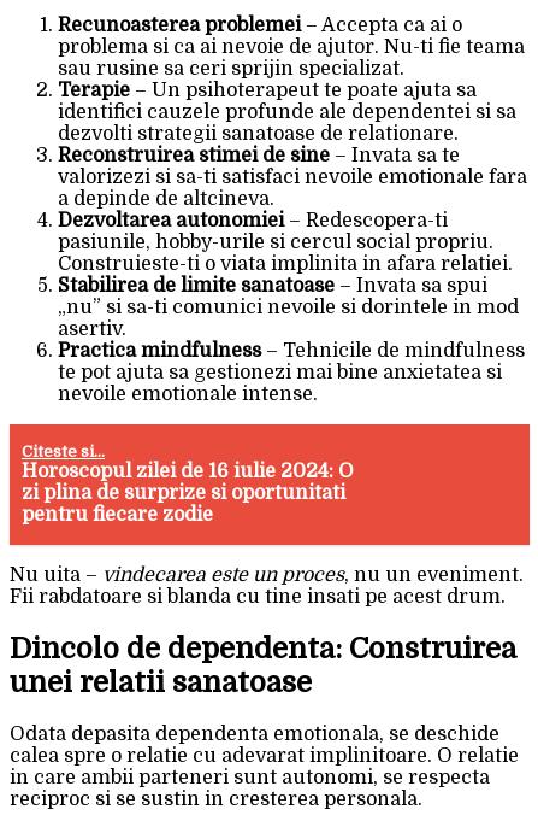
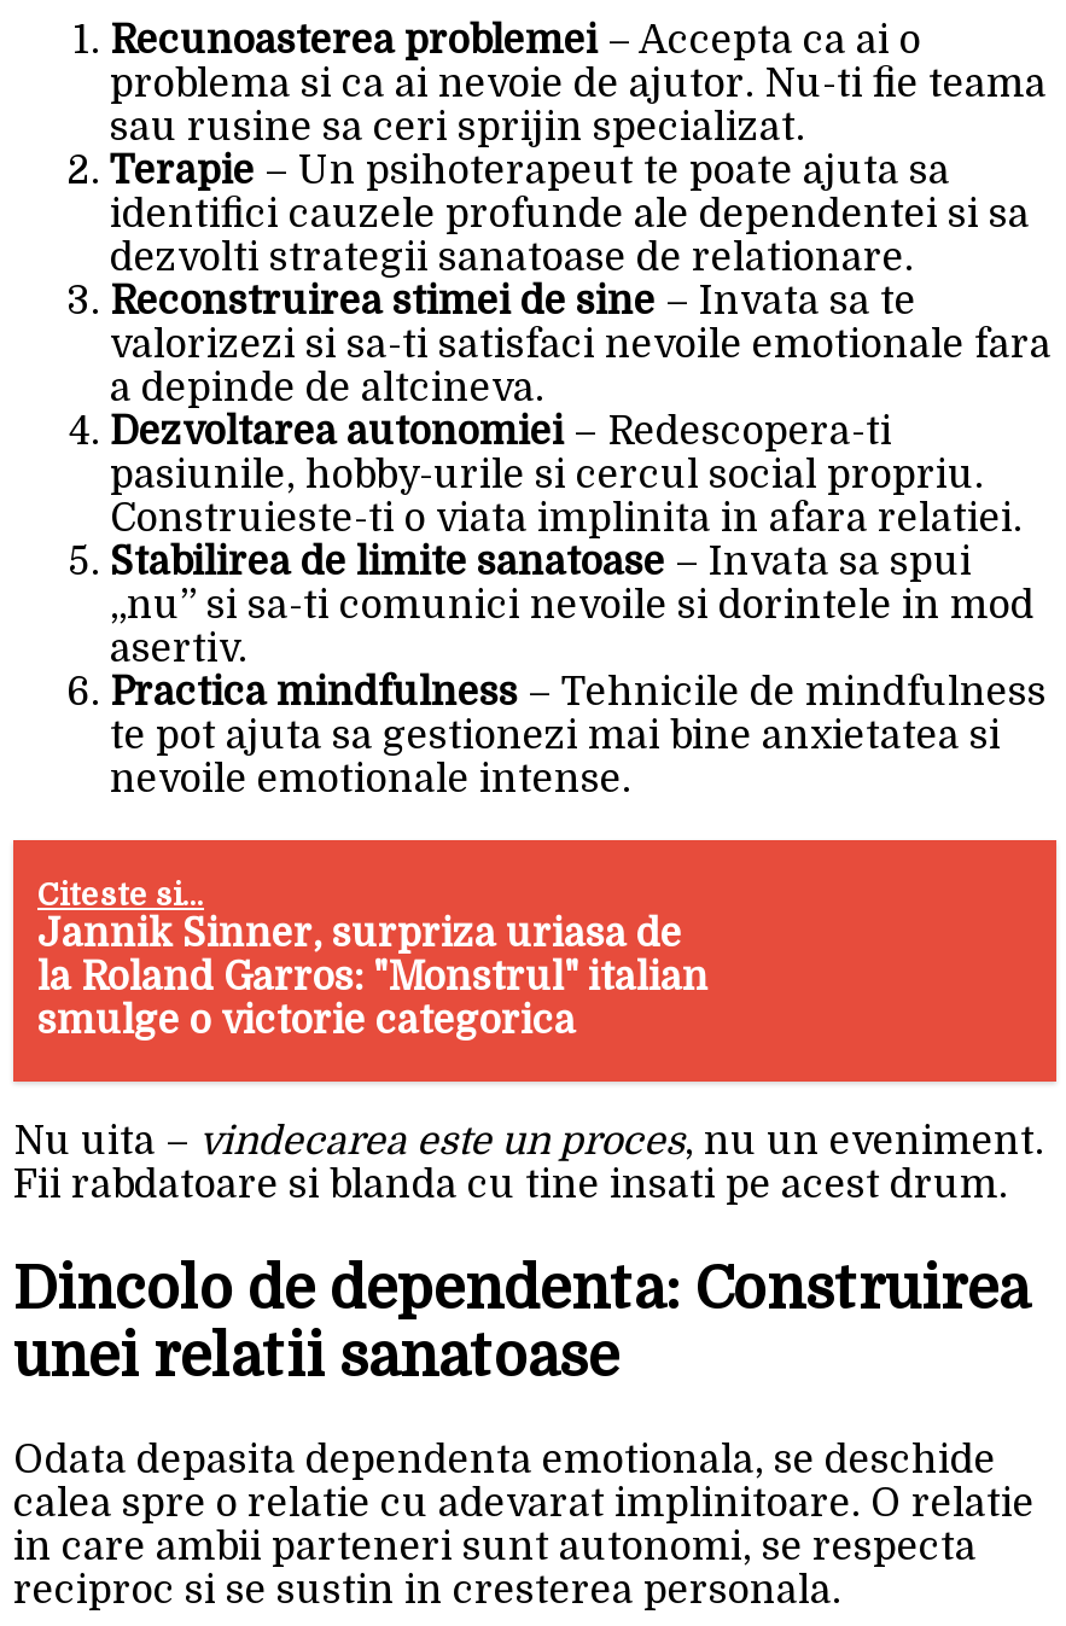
- Horoscopul zilei de 16 iulie 2024: O
- zi plina de surprize si oportunitati
- pentru fiecare zodie
+ Jannik Sinner, surpriza uriasa de
+ la Roland Garros: "Monstrul" italian
+ smulge o victorie categorica
